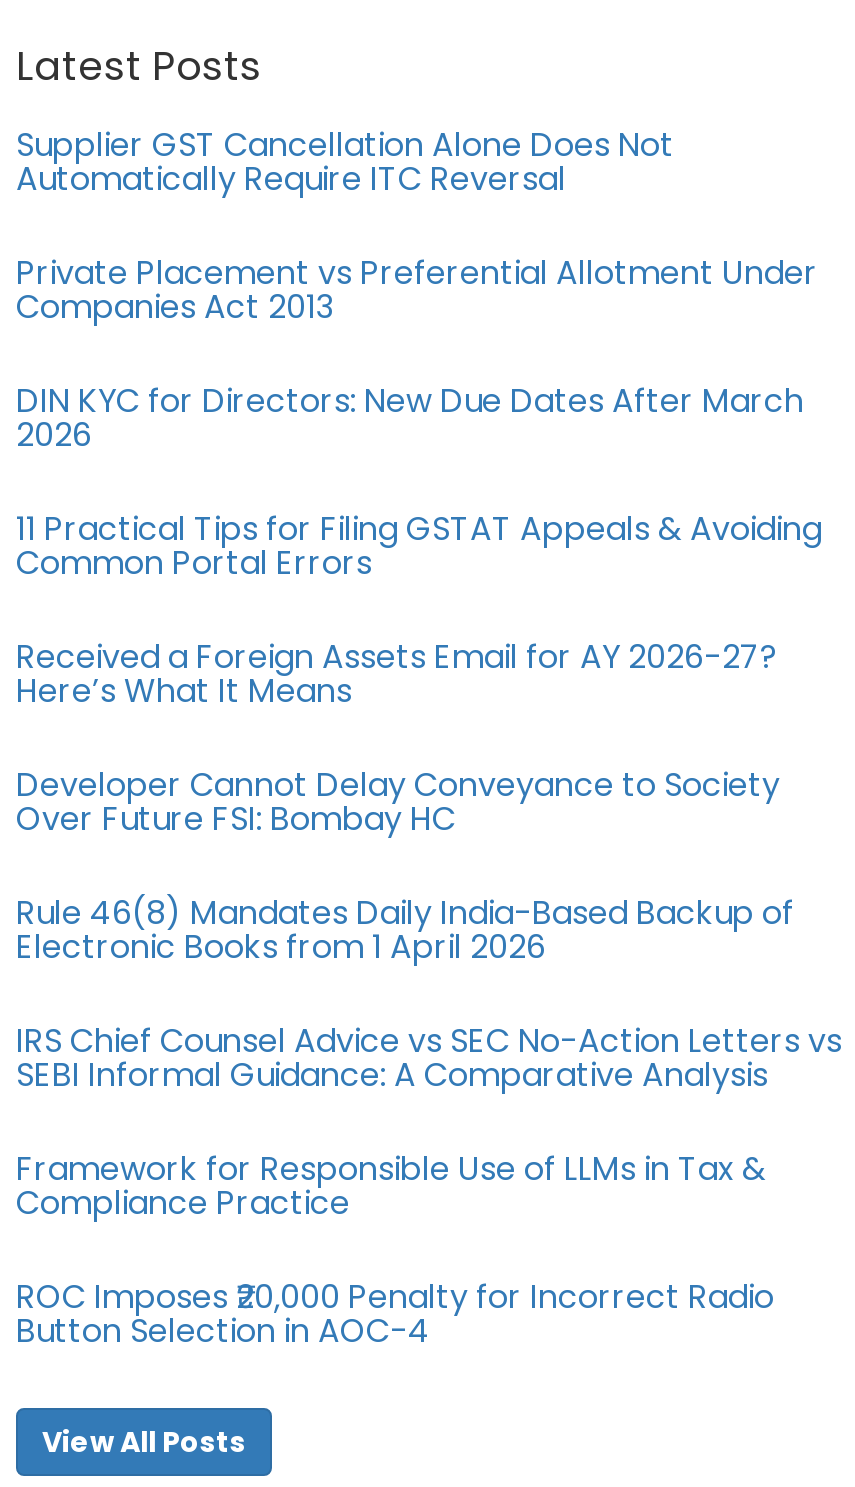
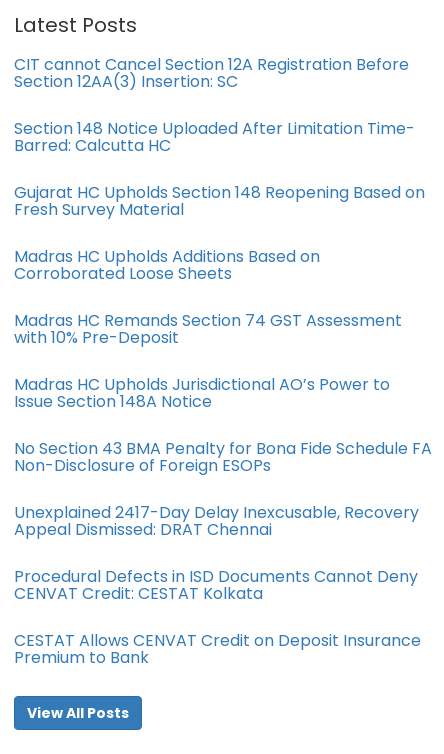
- Supplier GST Cancellation Alone Does Not
- Automatically Require ITC Reversal
+ CIT cannot Cancel Section 12A Registration Before
+ Section 12AA(3) Insertion: SC

- Private Placement vs Preferential Allotment Under
- Companies Act 2013
+ Section 148 Notice Uploaded After Limitation Time-
+ Barred: Calcutta HC

- DIN KYC for Directors: New Due Dates After March
- 2026
+ Gujarat HC Upholds Section 148 Reopening Based on
+ Fresh Survey Material

- 11 Practical Tips for Filing GSTAT Appeals & Avoiding
- Common Portal Errors
+ Madras HC Upholds Additions Based on
+ Corroborated Loose Sheets

- Received a Foreign Assets Email for AY 2026-27?
- Here’s What It Means
+ Madras HC Remands Section 74 GST Assessment
+ with 10% Pre-Deposit

- Developer Cannot Delay Conveyance to Society
- Over Future FSI: Bombay HC
+ Madras HC Upholds Jurisdictional AO’s Power to
+ Issue Section 148A Notice

- Rule 46(8) Mandates Daily India-Based Backup of
- Electronic Books from 1 April 2026
+ No Section 43 BMA Penalty for Bona Fide Schedule FA
+ Non-Disclosure of Foreign ESOPs

- IRS Chief Counsel Advice vs SEC No-Action Letters vs
- SEBI Informal Guidance: A Comparative Analysis
+ Unexplained 2417-Day Delay Inexcusable, Recovery
+ Appeal Dismissed: DRAT Chennai

- Framework for Responsible Use of LLMs in Tax &
- Compliance Practice
+ Procedural Defects in ISD Documents Cannot Deny
+ CENVAT Credit: CESTAT Kolkata

- ROC Imposes ₹20,000 Penalty for Incorrect Radio
- Button Selection in AOC-4
+ CESTAT Allows CENVAT Credit on Deposit Insurance
+ Premium to Bank
